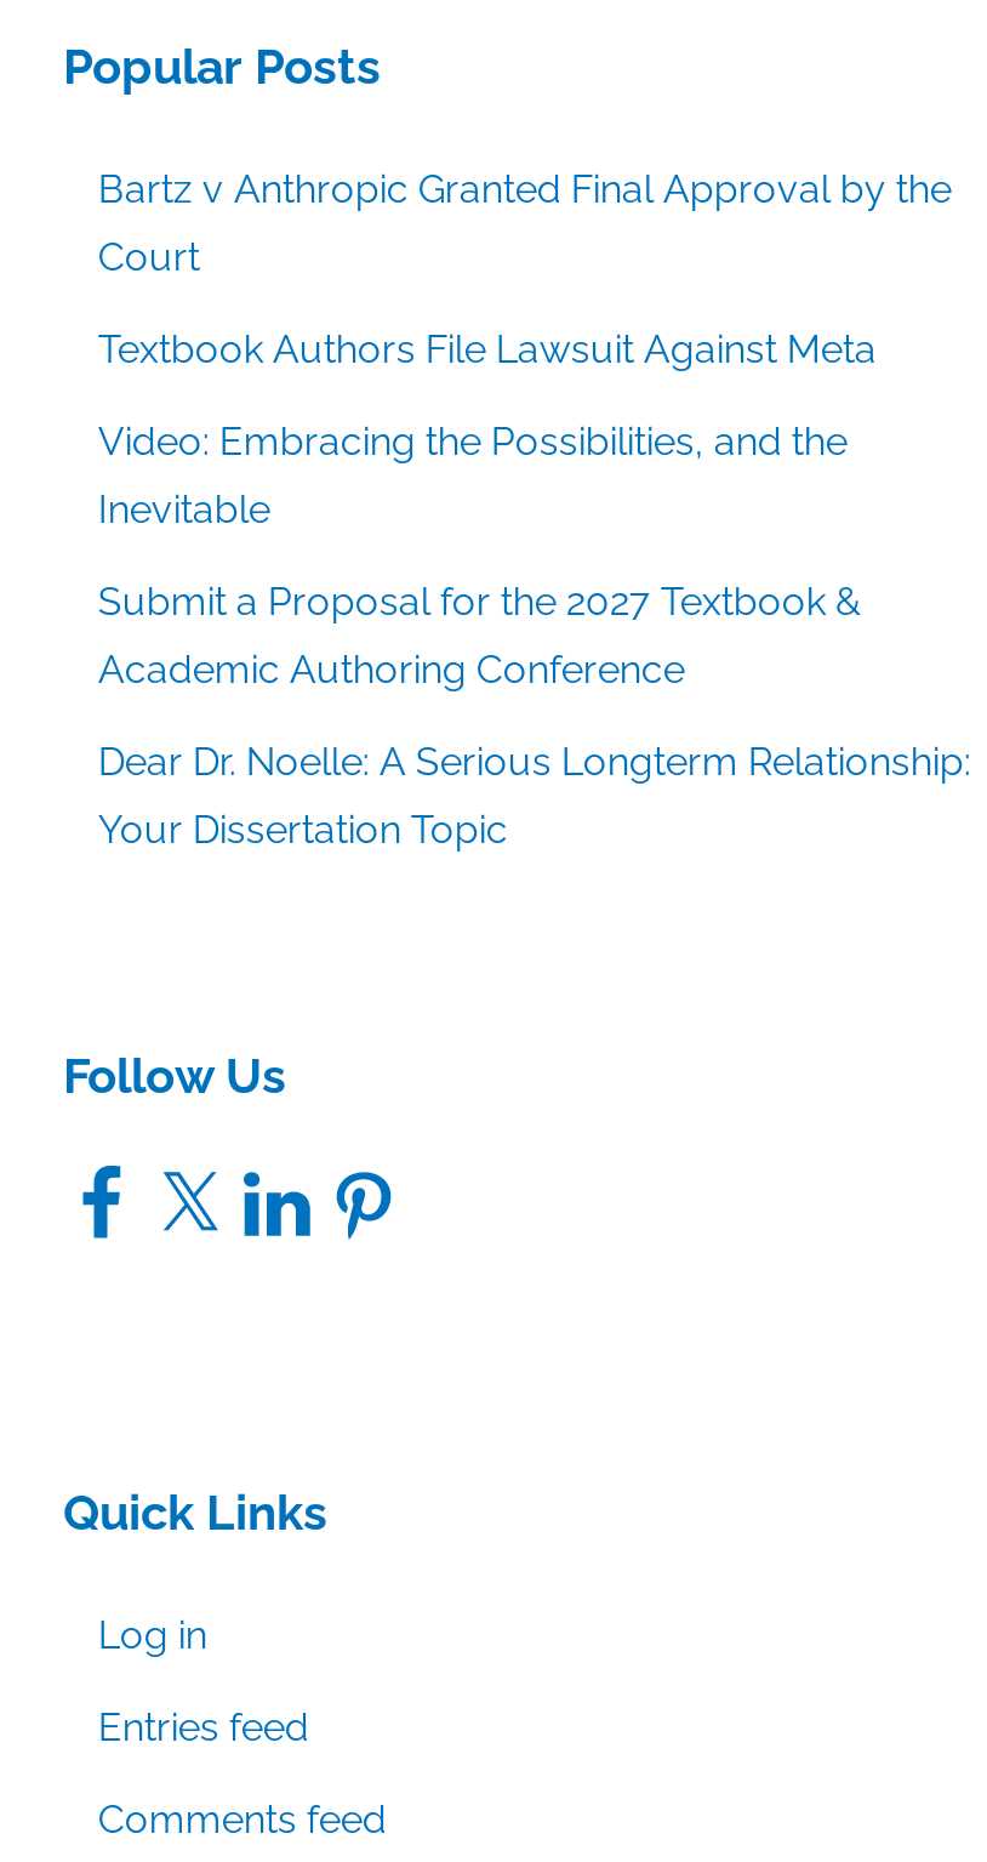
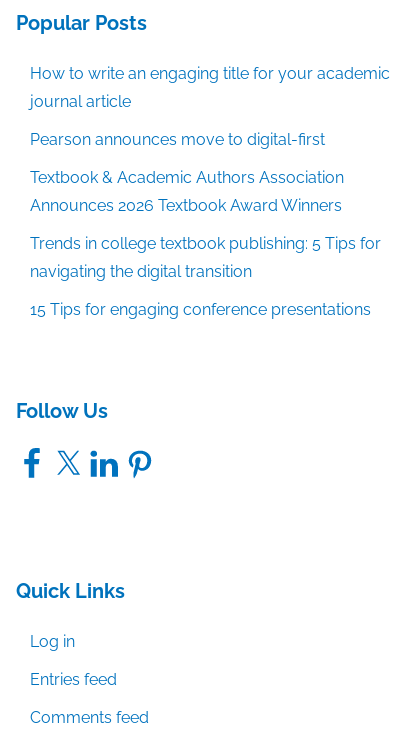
- Bartz v Anthropic Granted Final Approval by the
- Court
- Textbook Authors File Lawsuit Against Meta
- Video: Embracing the Possibilities, and the
- Inevitable
- Submit a Proposal for the 2027 Textbook &
- Academic Authoring Conference
- Dear Dr. Noelle: A Serious Longterm Relationship:
- Your Dissertation Topic
+ How to write an engaging title for your academic
+ journal article
+ Pearson announces move to digital-first
+ Textbook & Academic Authors Association
+ Announces 2026 Textbook Award Winners
+ Trends in college textbook publishing: 5 Tips for
+ navigating the digital transition
+ 15 Tips for engaging conference presentations
